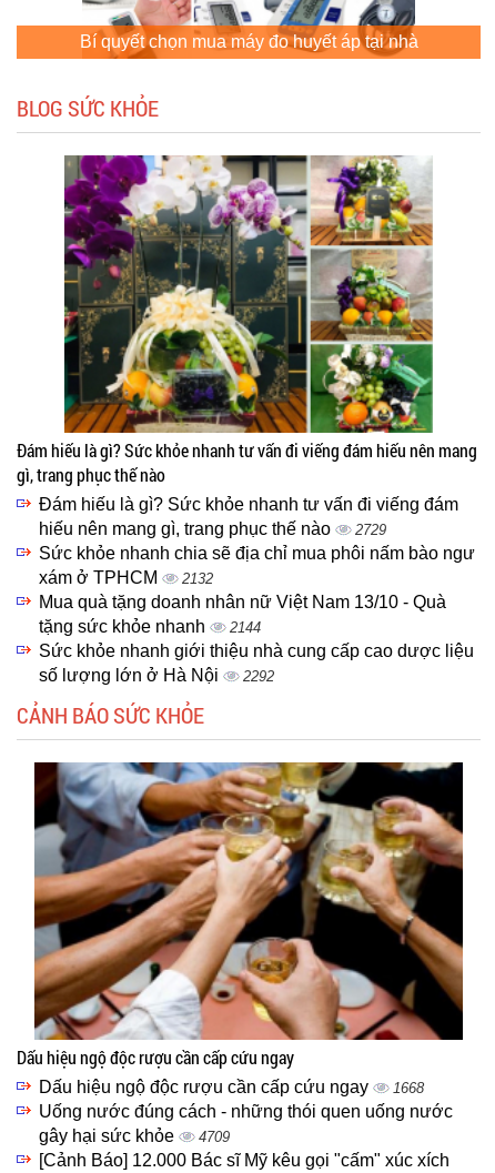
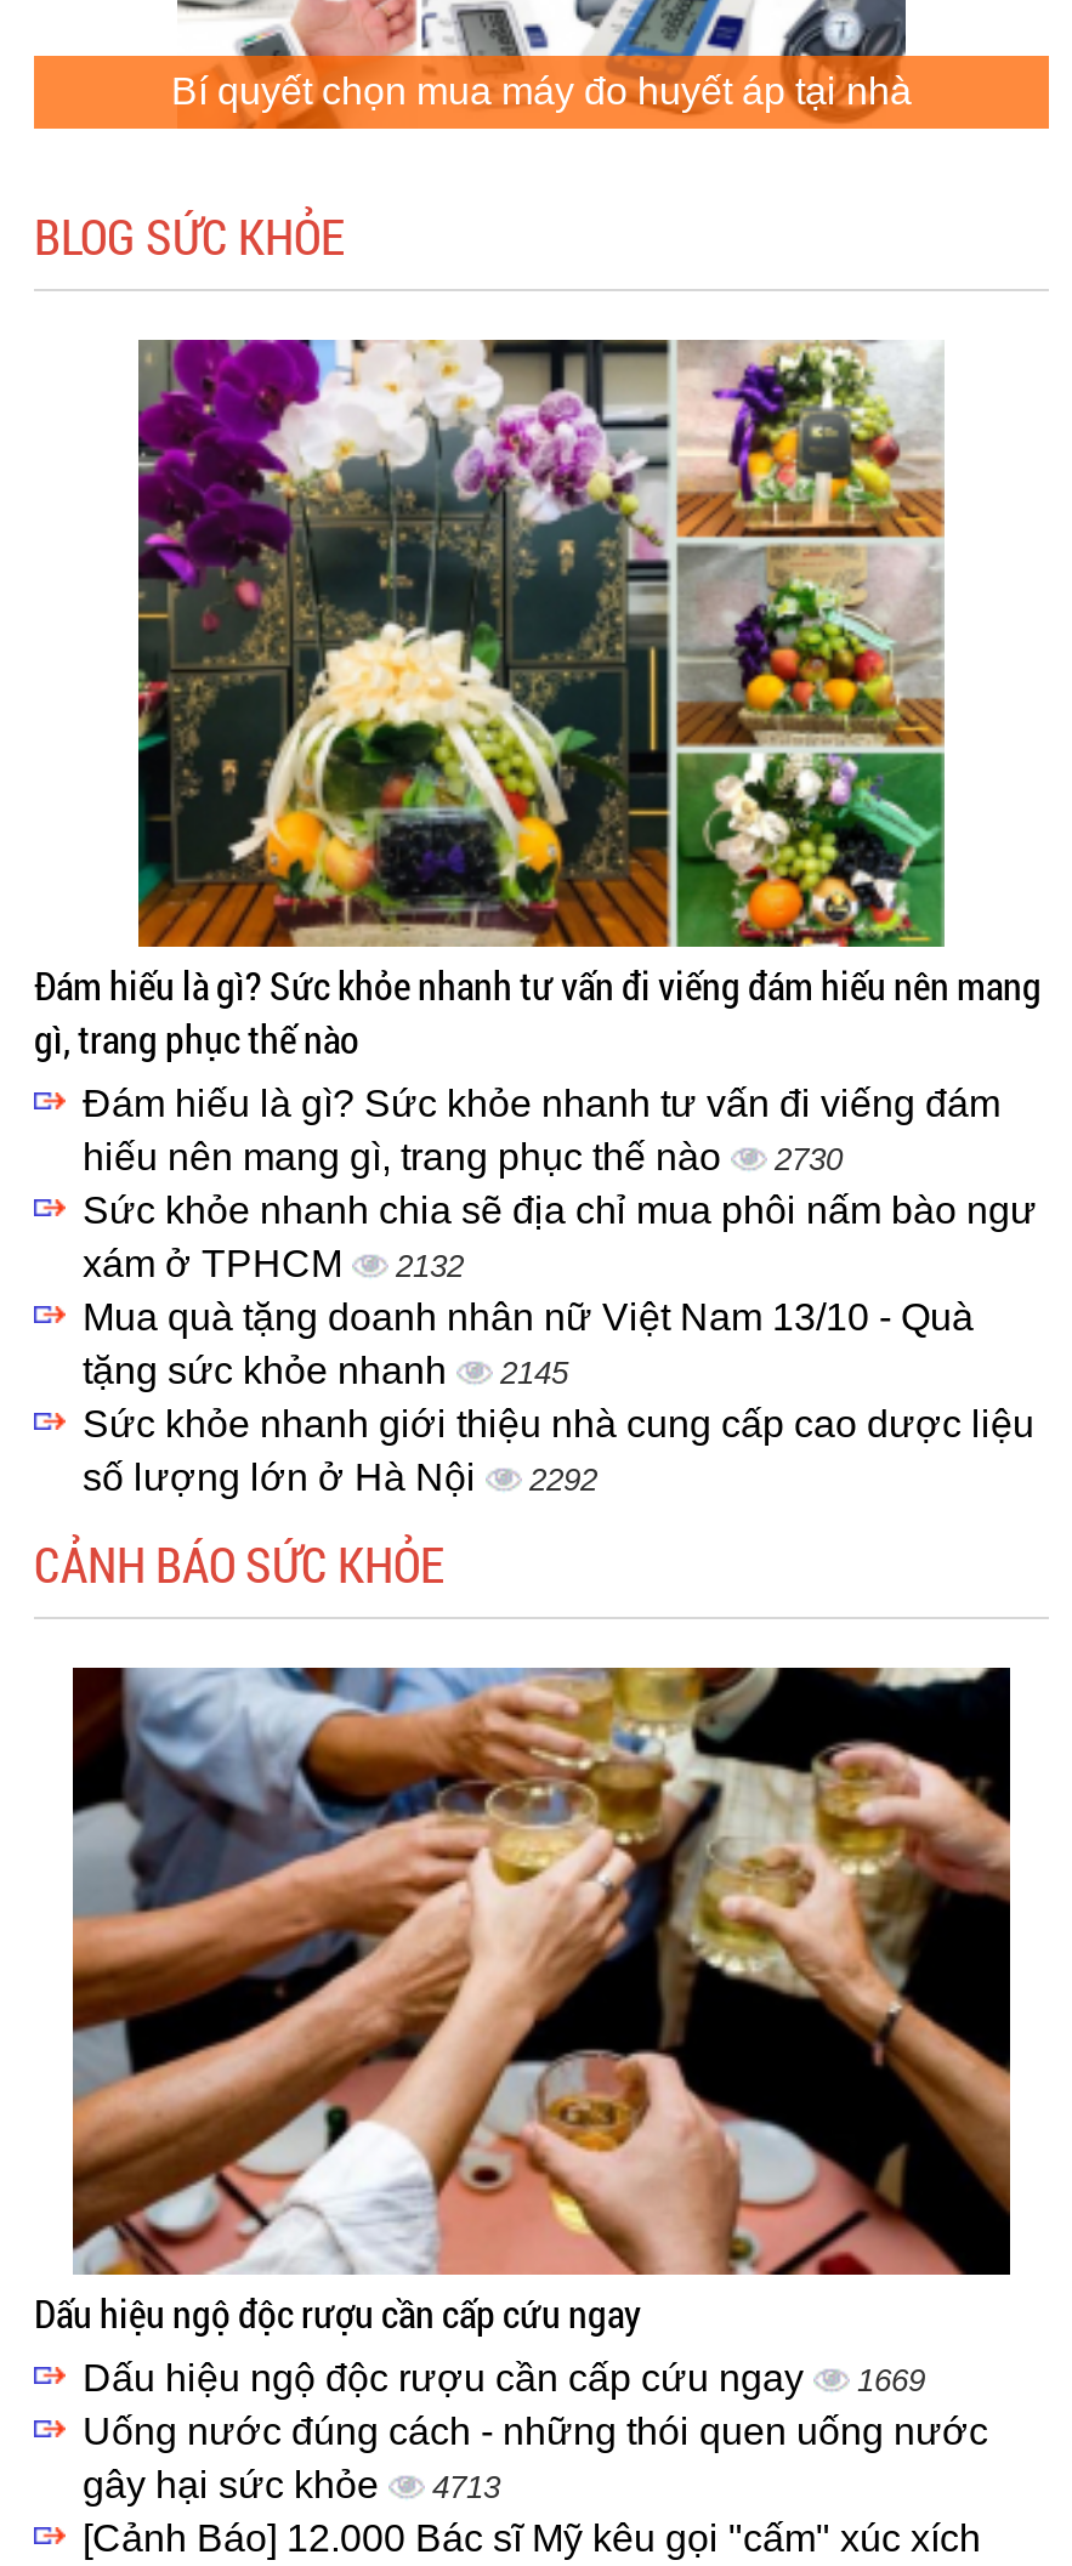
- hiếu nên mang gì, trang phục thế nào 2729
+ hiếu nên mang gì, trang phục thế nào 2730

- tặng sức khỏe nhanh 2144
+ tặng sức khỏe nhanh 2145

- Dấu hiệu ngộ độc rượu cần cấp cứu ngay 1668
+ Dấu hiệu ngộ độc rượu cần cấp cứu ngay 1669

- gây hại sức khỏe 4709
+ gây hại sức khỏe 4713
